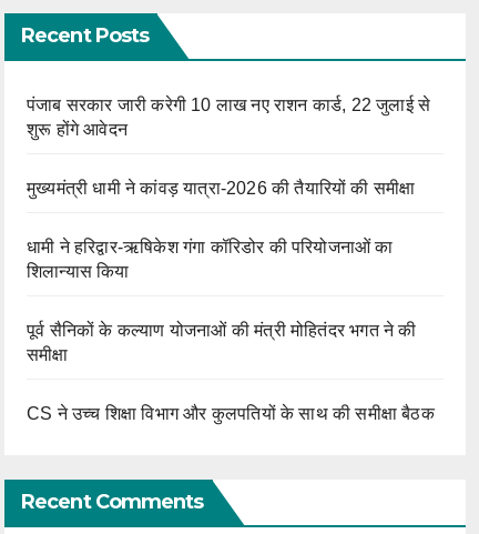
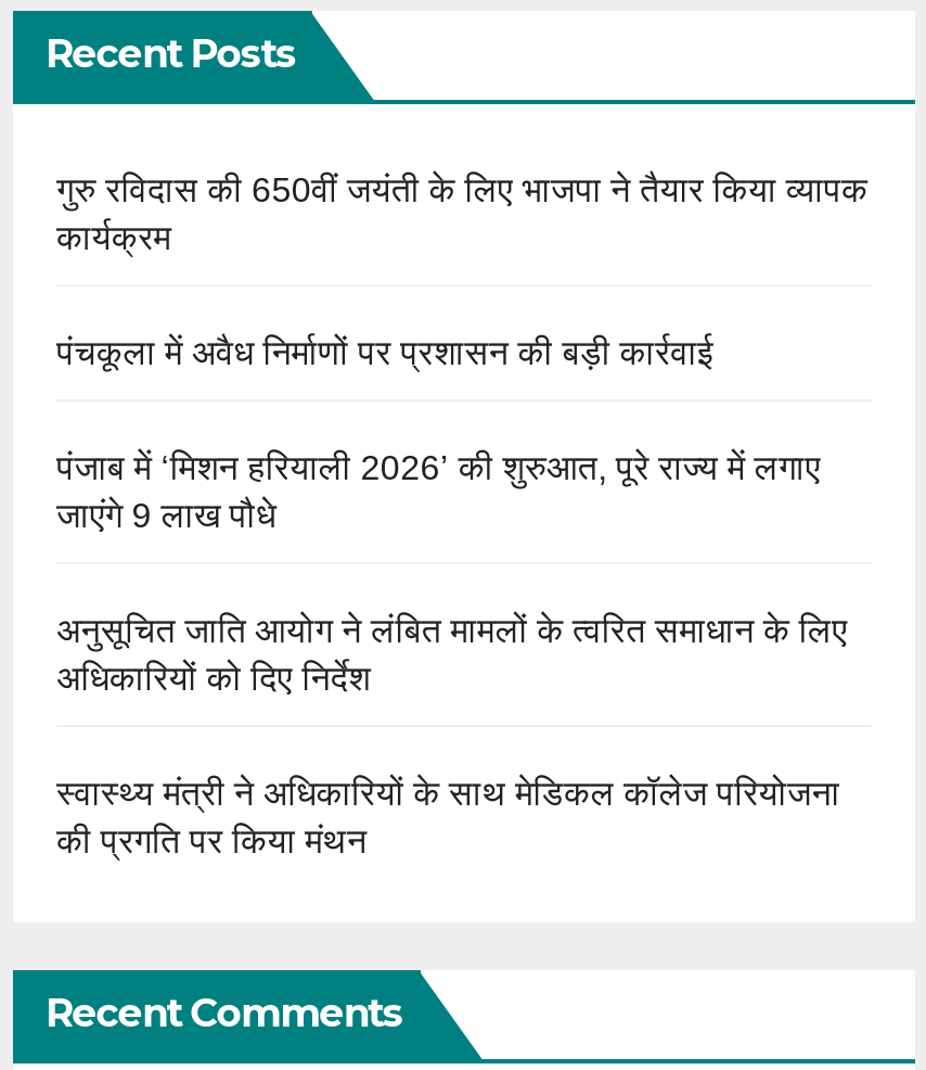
- पंजाब सरकार जारी करेगी 10 लाख नए राशन कार्ड, 22 जुलाई से
- शुरू होंगे आवेदन
+ गुरु रविदास की 650वीं जयंती के लिए भाजपा ने तैयार किया व्यापक
+ कार्यक्रम

- मुख्यमंत्री धामी ने कांवड़ यात्रा-2026 की तैयारियों की समीक्षा
+ पंचकूला में अवैध निर्माणों पर प्रशासन की बड़ी कार्रवाई

- धामी ने हरिद्वार-ऋषिकेश गंगा कॉरिडोर की परियोजनाओं का
- शिलान्यास किया
+ पंजाब में ‘मिशन हरियाली 2026’ की शुरुआत, पूरे राज्य में लगाए
+ जाएंगे 9 लाख पौधे

- पूर्व सैनिकों के कल्याण योजनाओं की मंत्री मोहितंदर भगत ने की
- समीक्षा
+ अनुसूचित जाति आयोग ने लंबित मामलों के त्वरित समाधान के लिए
+ अधिकारियों को दिए निर्देश

- CS ने उच्च शिक्षा विभाग और कुलपतियों के साथ की समीक्षा बैठक
+ स्वास्थ्य मंत्री ने अधिकारियों के साथ मेडिकल कॉलेज परियोजना
+ की प्रगति पर किया मंथन
